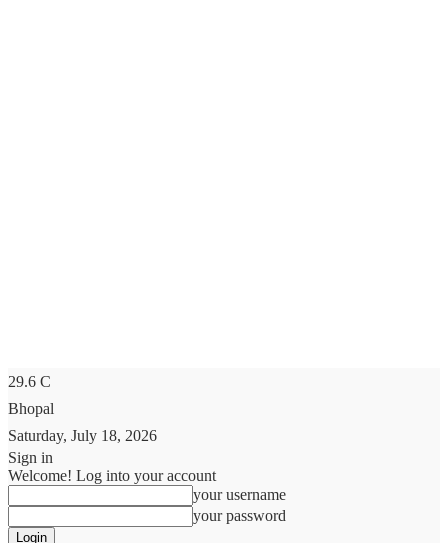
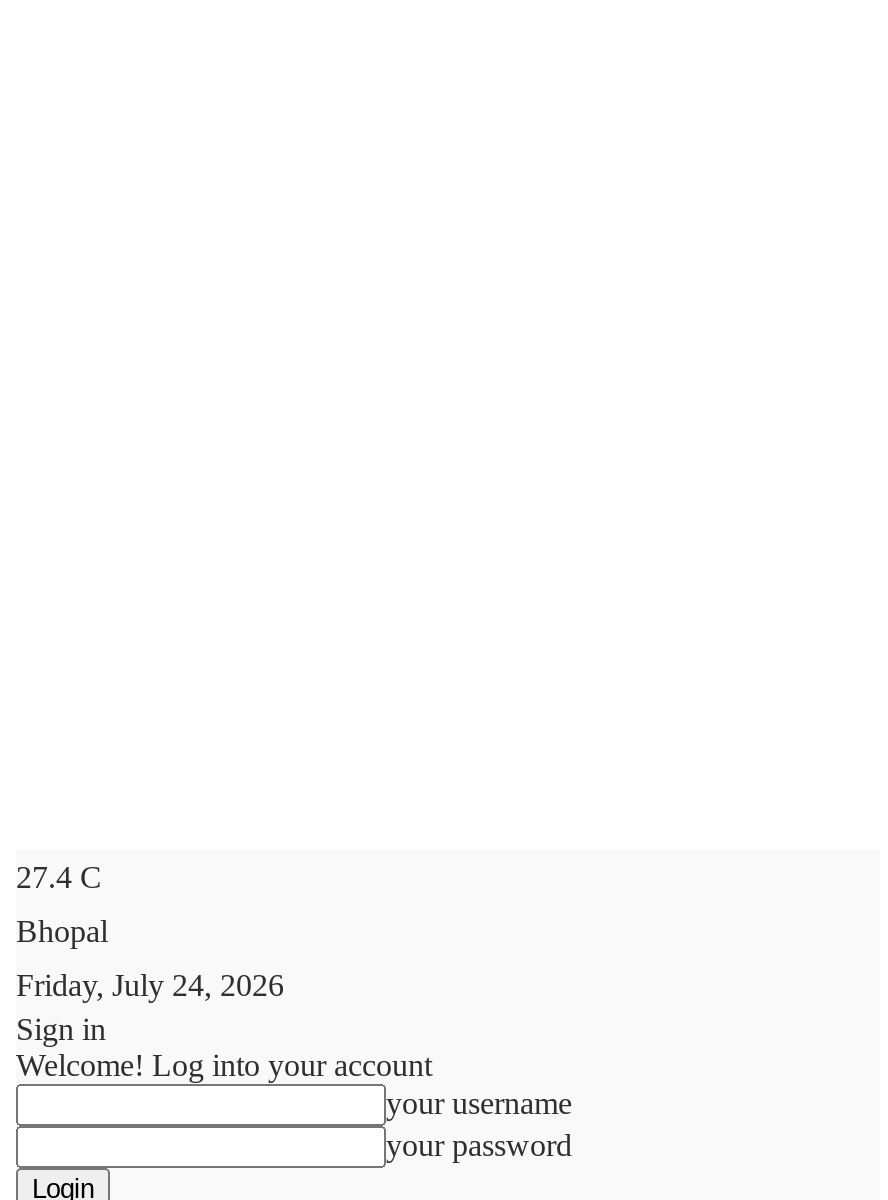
- 29.6 C
+ 27.4 C

- Saturday, July 18, 2026
+ Friday, July 24, 2026
